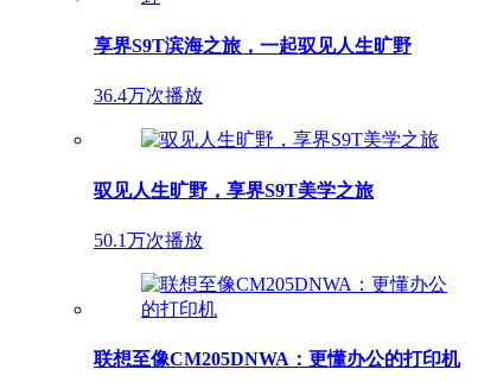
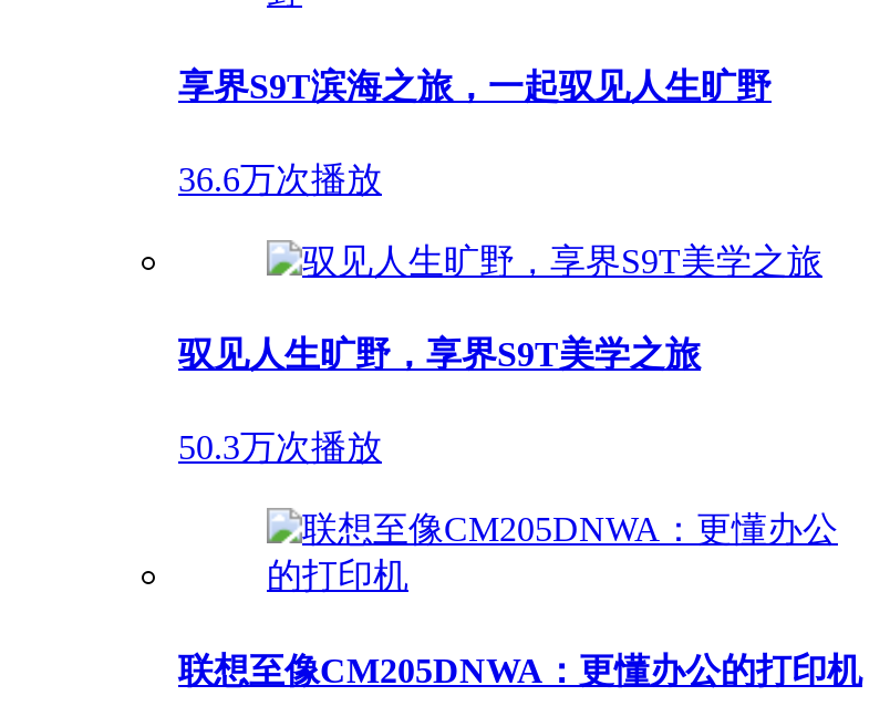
- 36.4万次播放
+ 36.6万次播放

- 50.1万次播放
+ 50.3万次播放
